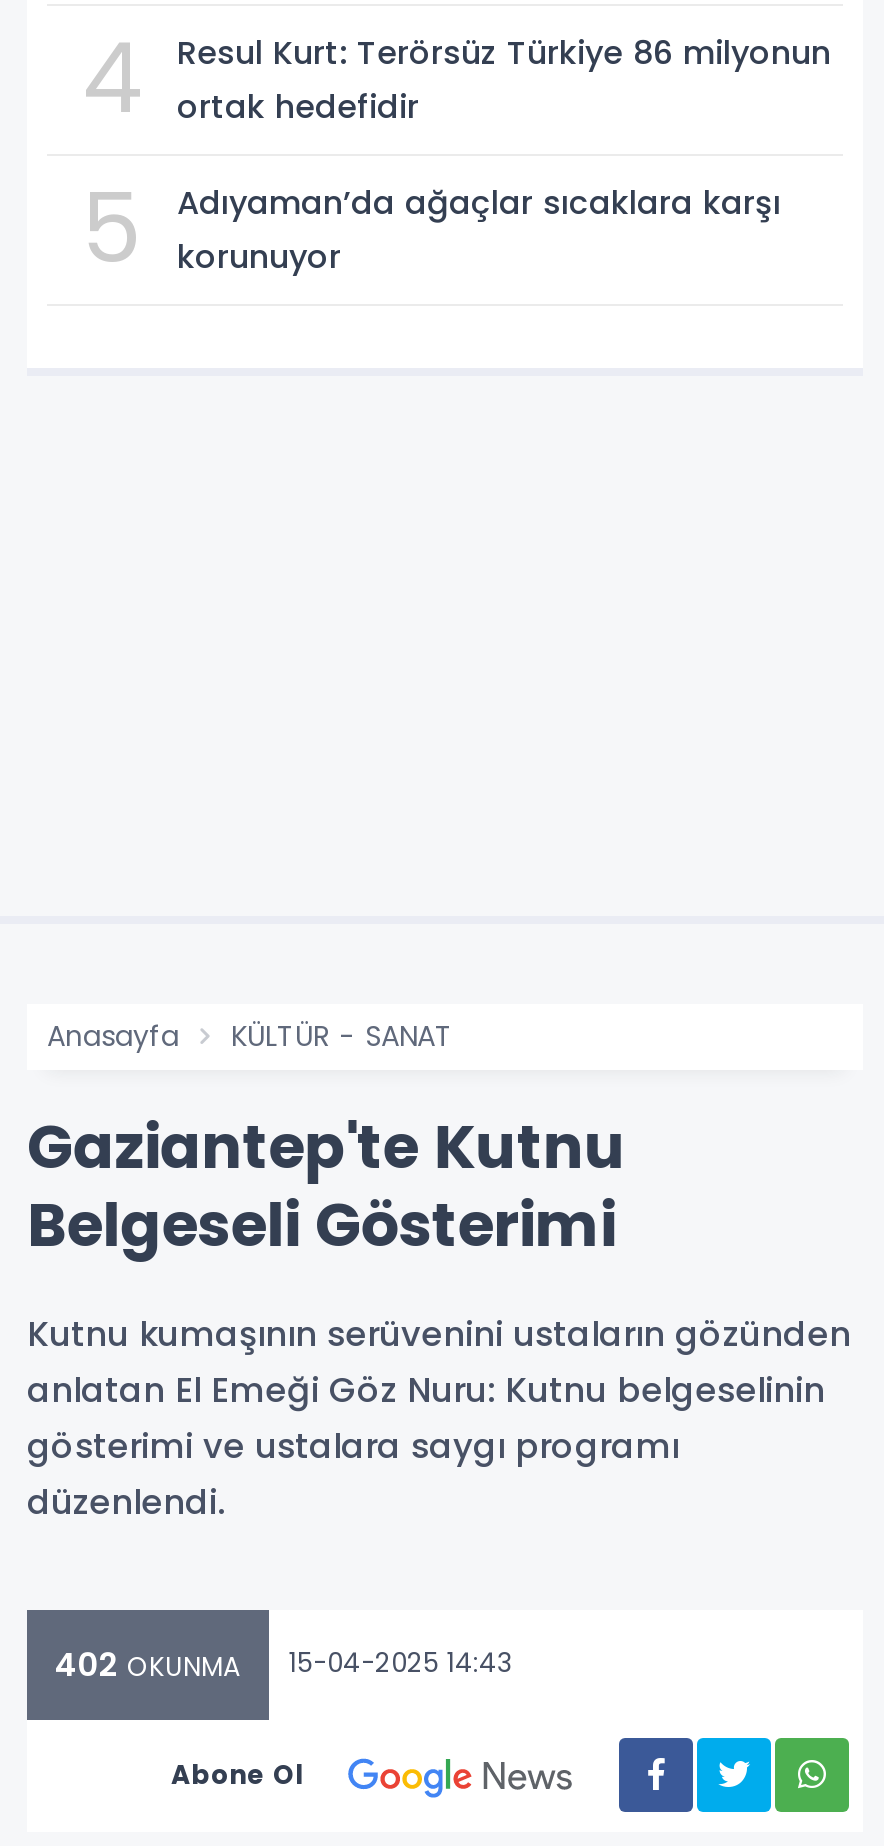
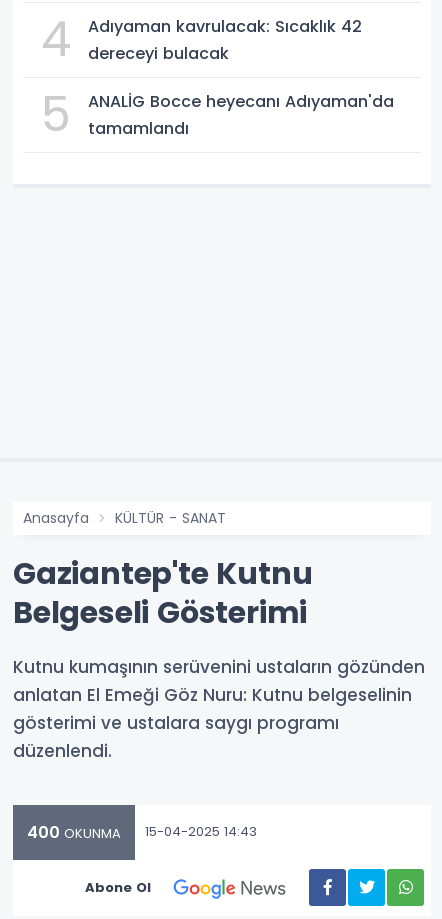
- Resul Kurt: Terörsüz Türkiye 86 milyonun
- ortak hedefidir
+ Adıyaman kavrulacak: Sıcaklık 42
+ dereceyi bulacak

- Adıyaman’da ağaçlar sıcaklara karşı
- korunuyor
+ ANALİG Bocce heyecanı Adıyaman'da
+ tamamlandı

- 402 OKUNMA 15-04-2025 14:43
+ 400 OKUNMA 15-04-2025 14:43
